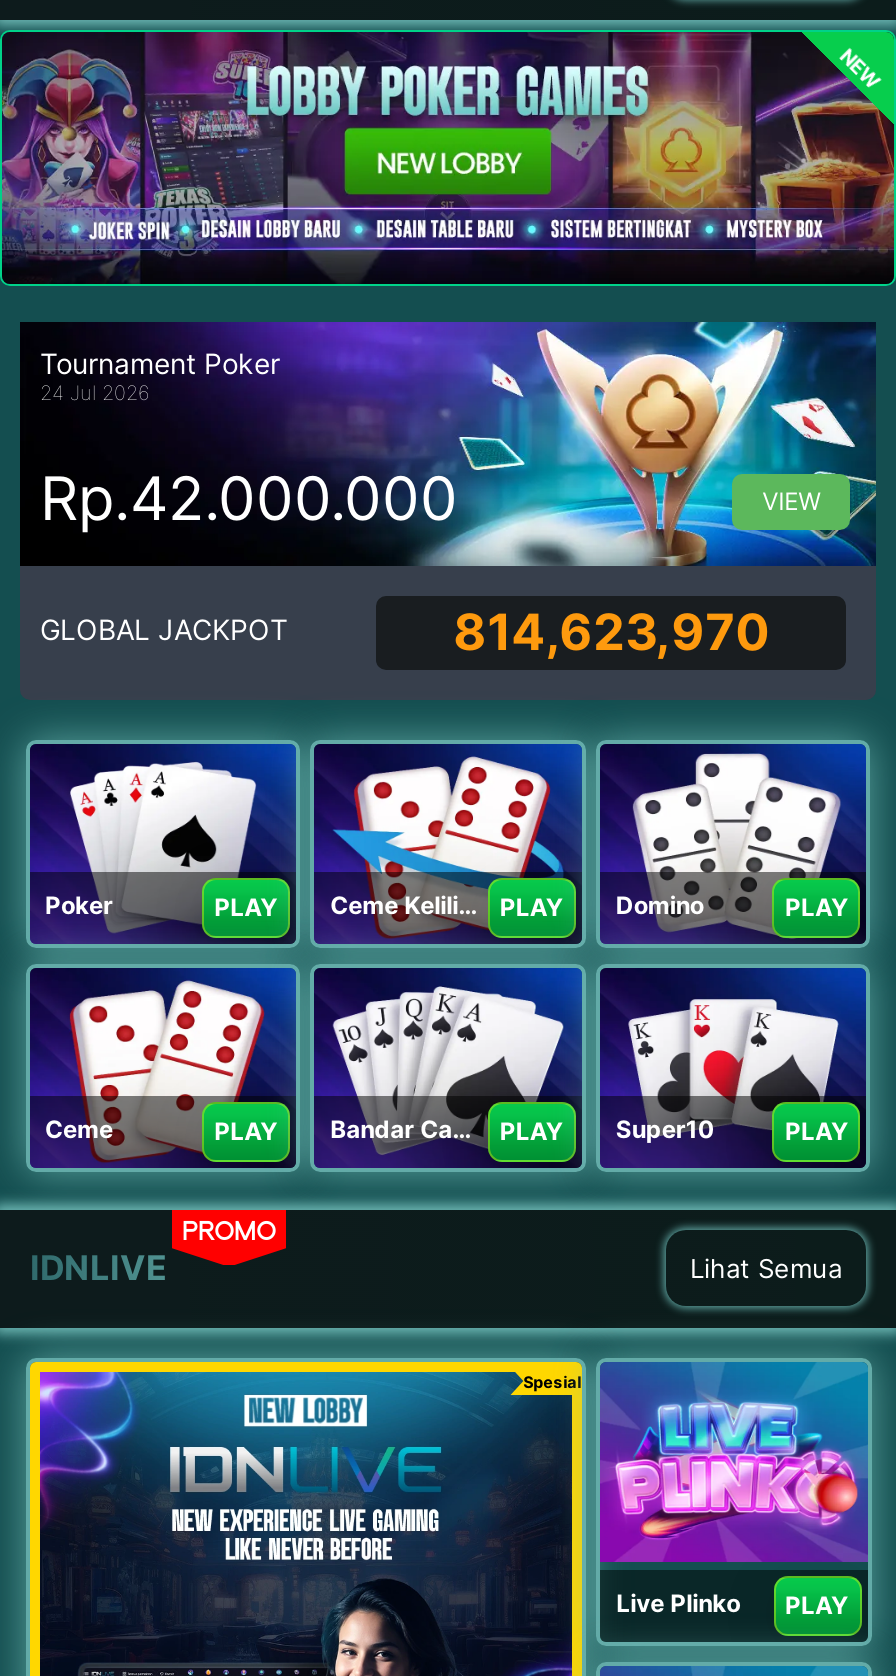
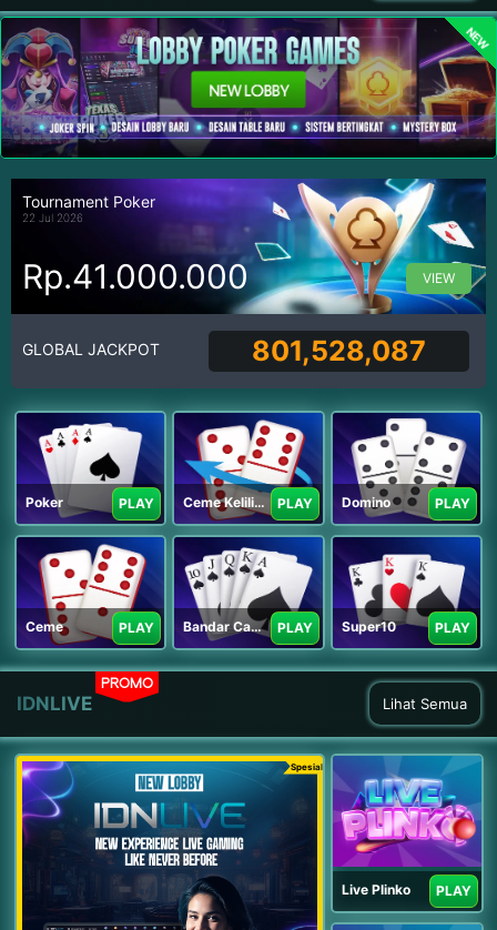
- 24 Jul 2026
+ 22 Jul 2026

- Rp.42.000.000
+ Rp.41.000.000

- 814,623,970
+ 801,528,087
